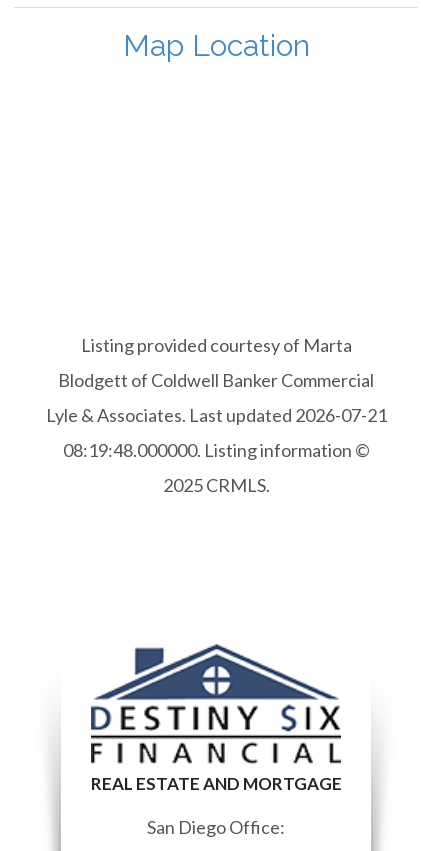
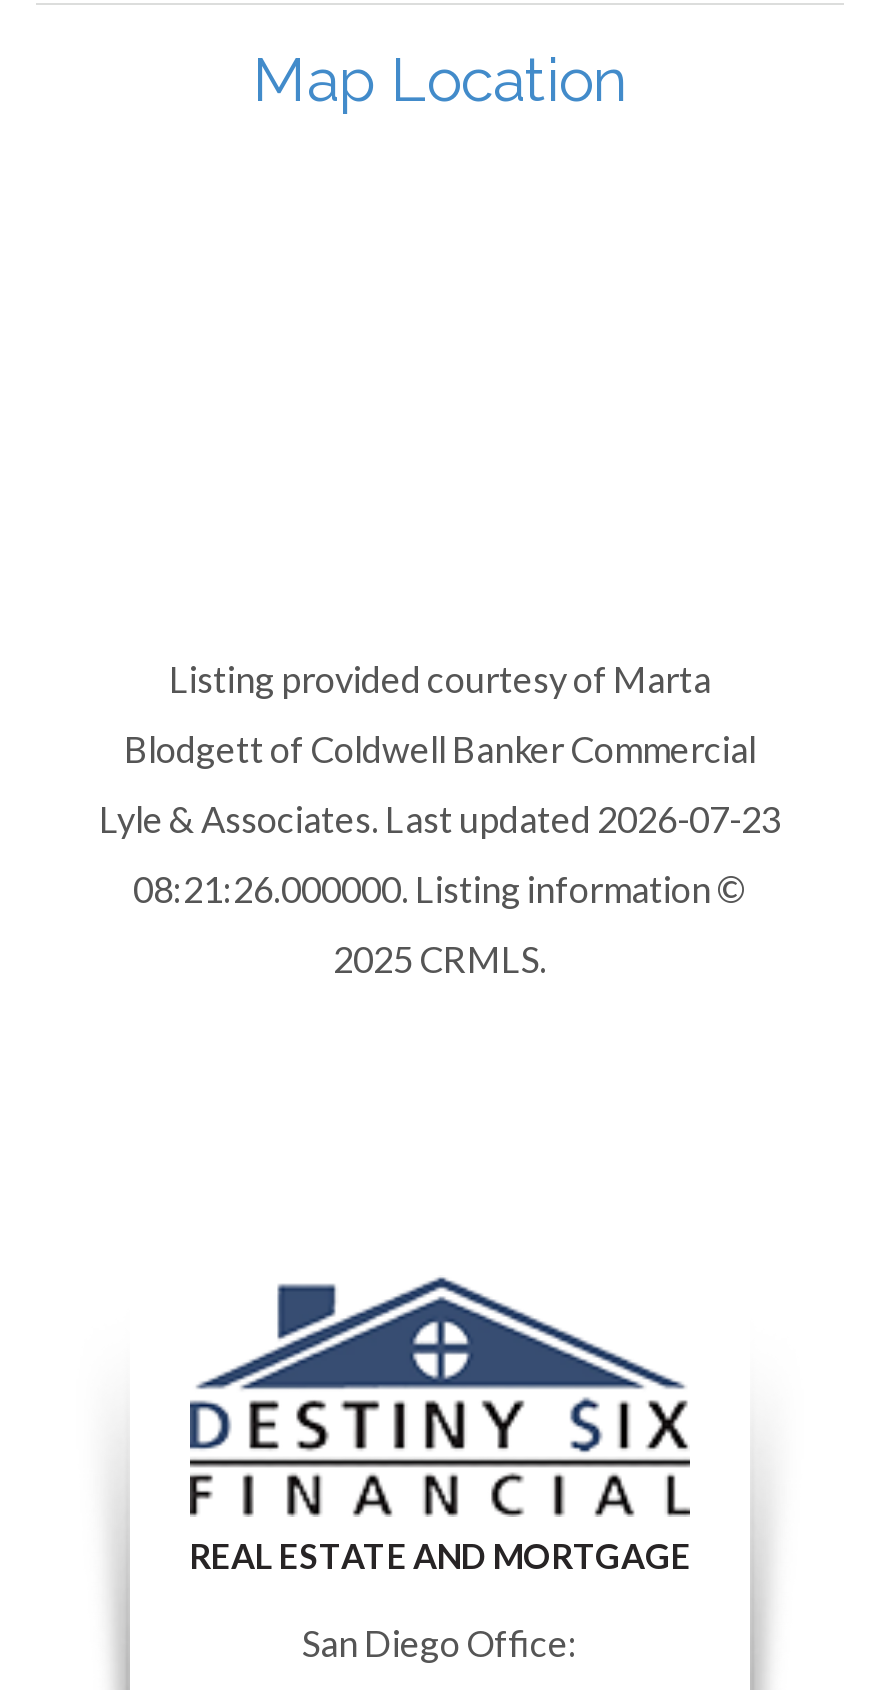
- Lyle & Associates. Last updated 2026-07-21
+ Lyle & Associates. Last updated 2026-07-23

- 08:19:48.000000. Listing information ©
+ 08:21:26.000000. Listing information ©
